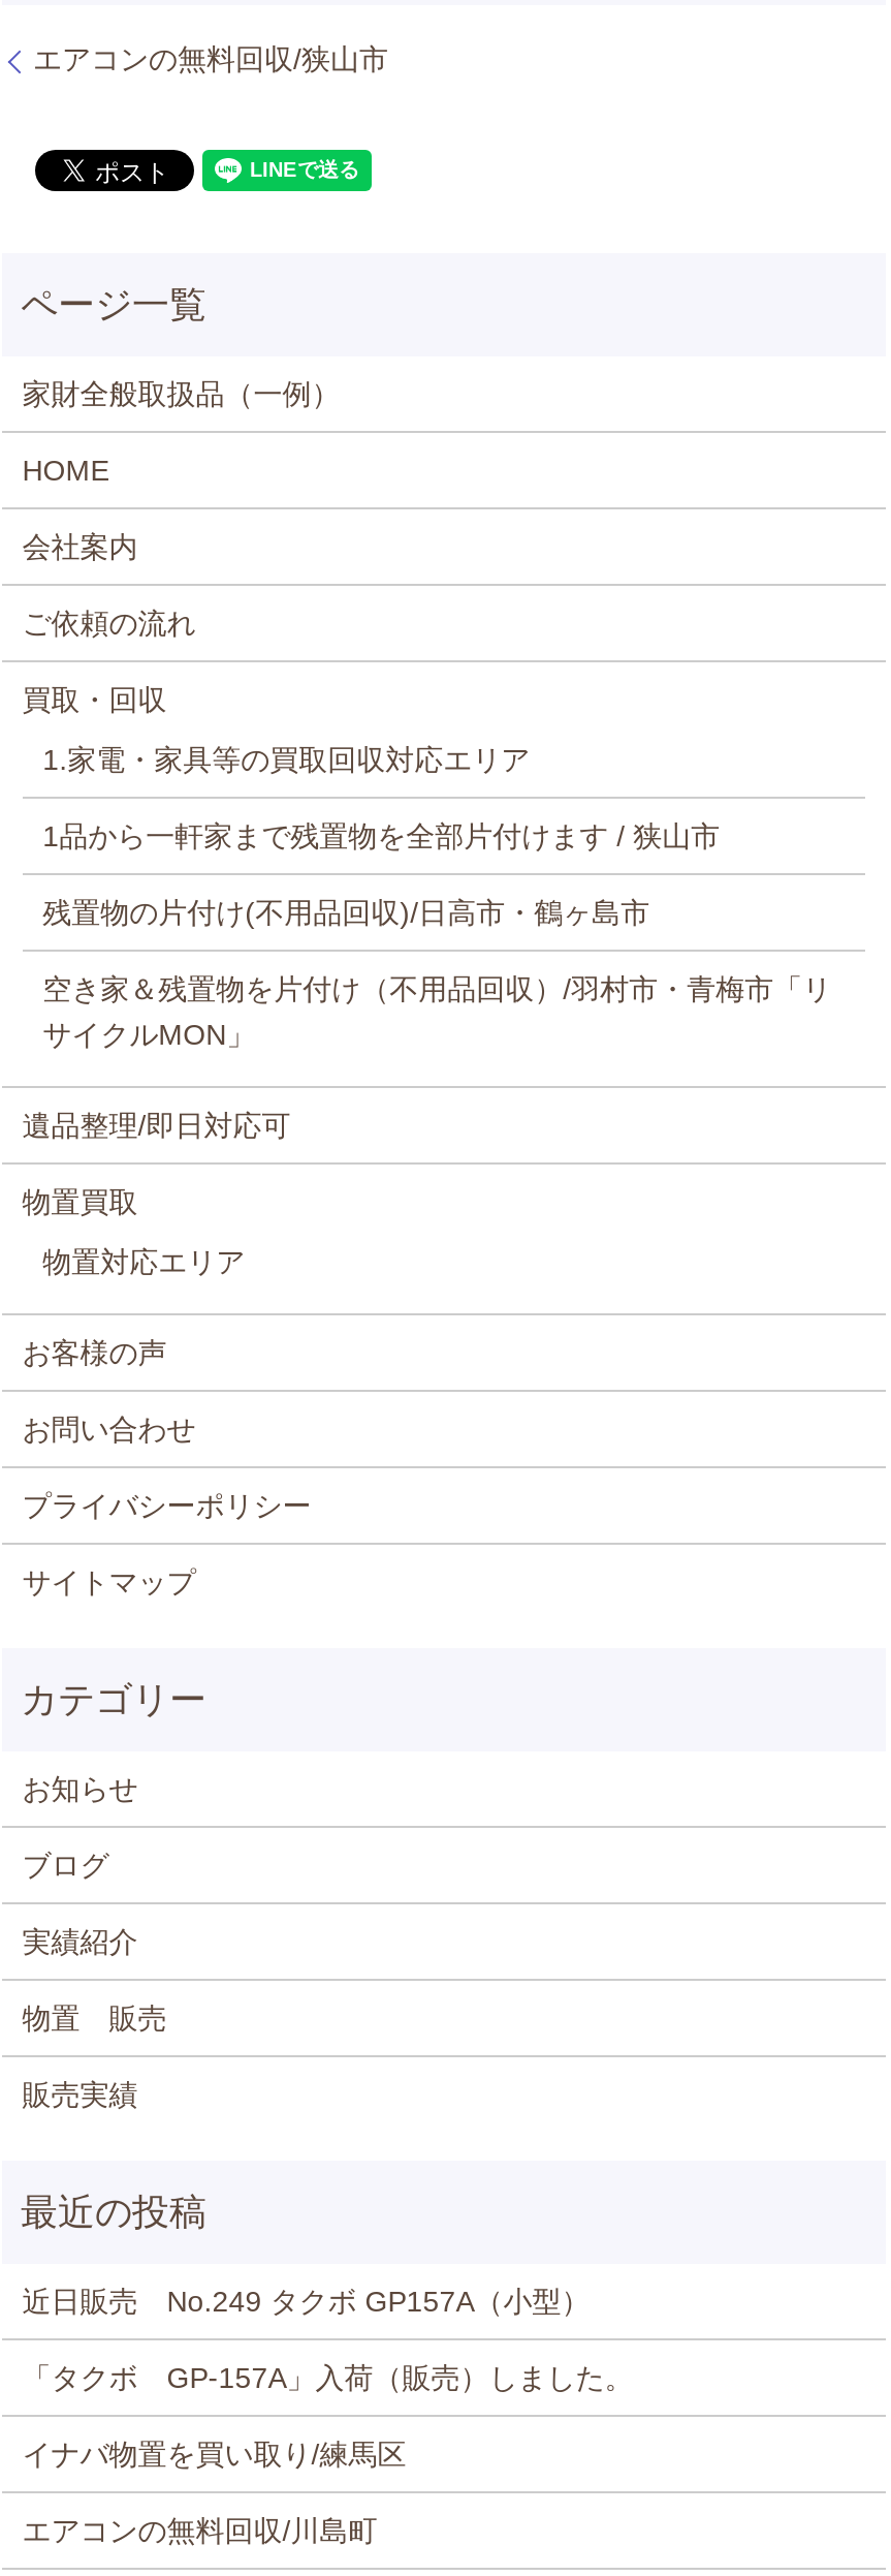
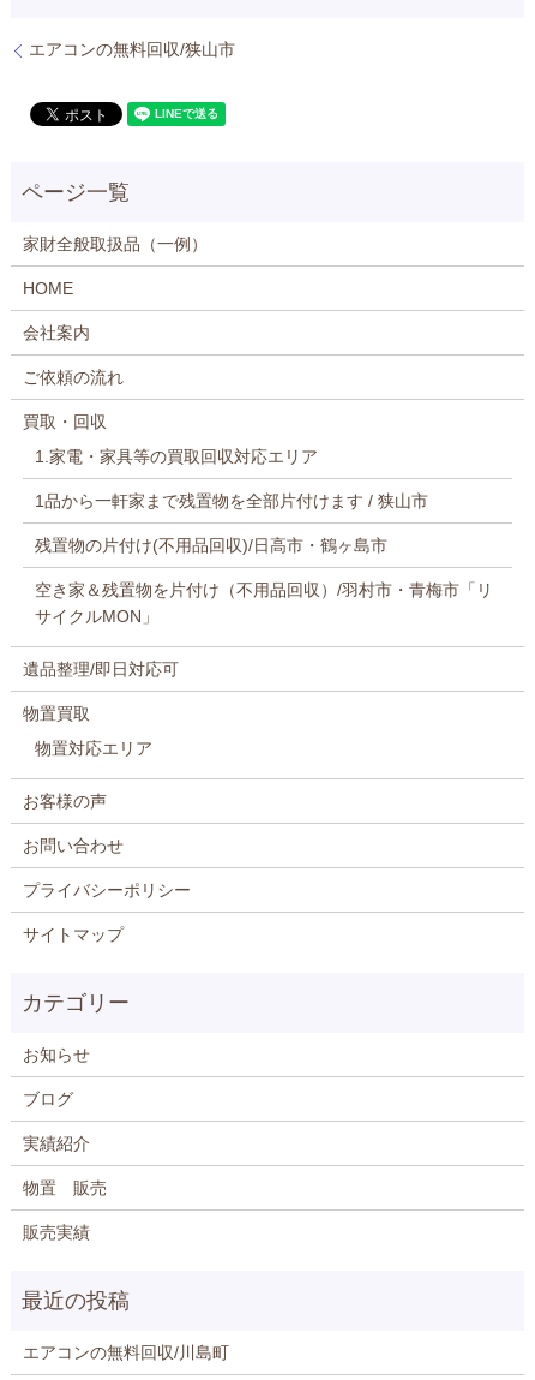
- 近日販売 No.249 タクボ GP157A（小型）
- 「タクボ GP-157A」入荷（販売）しました。
- イナバ物置を買い取り/練馬区
